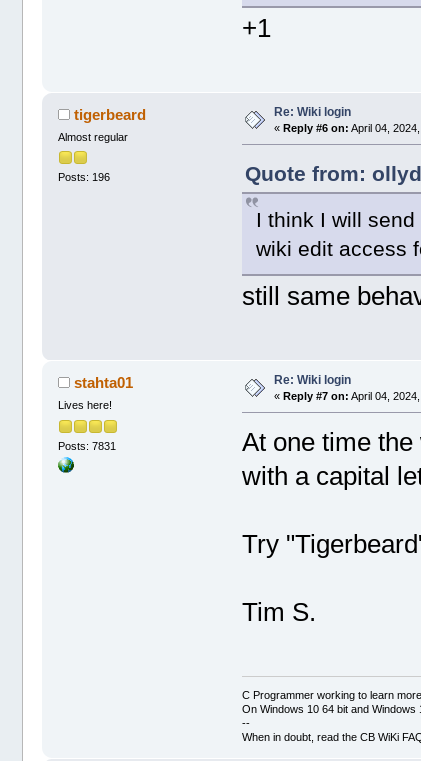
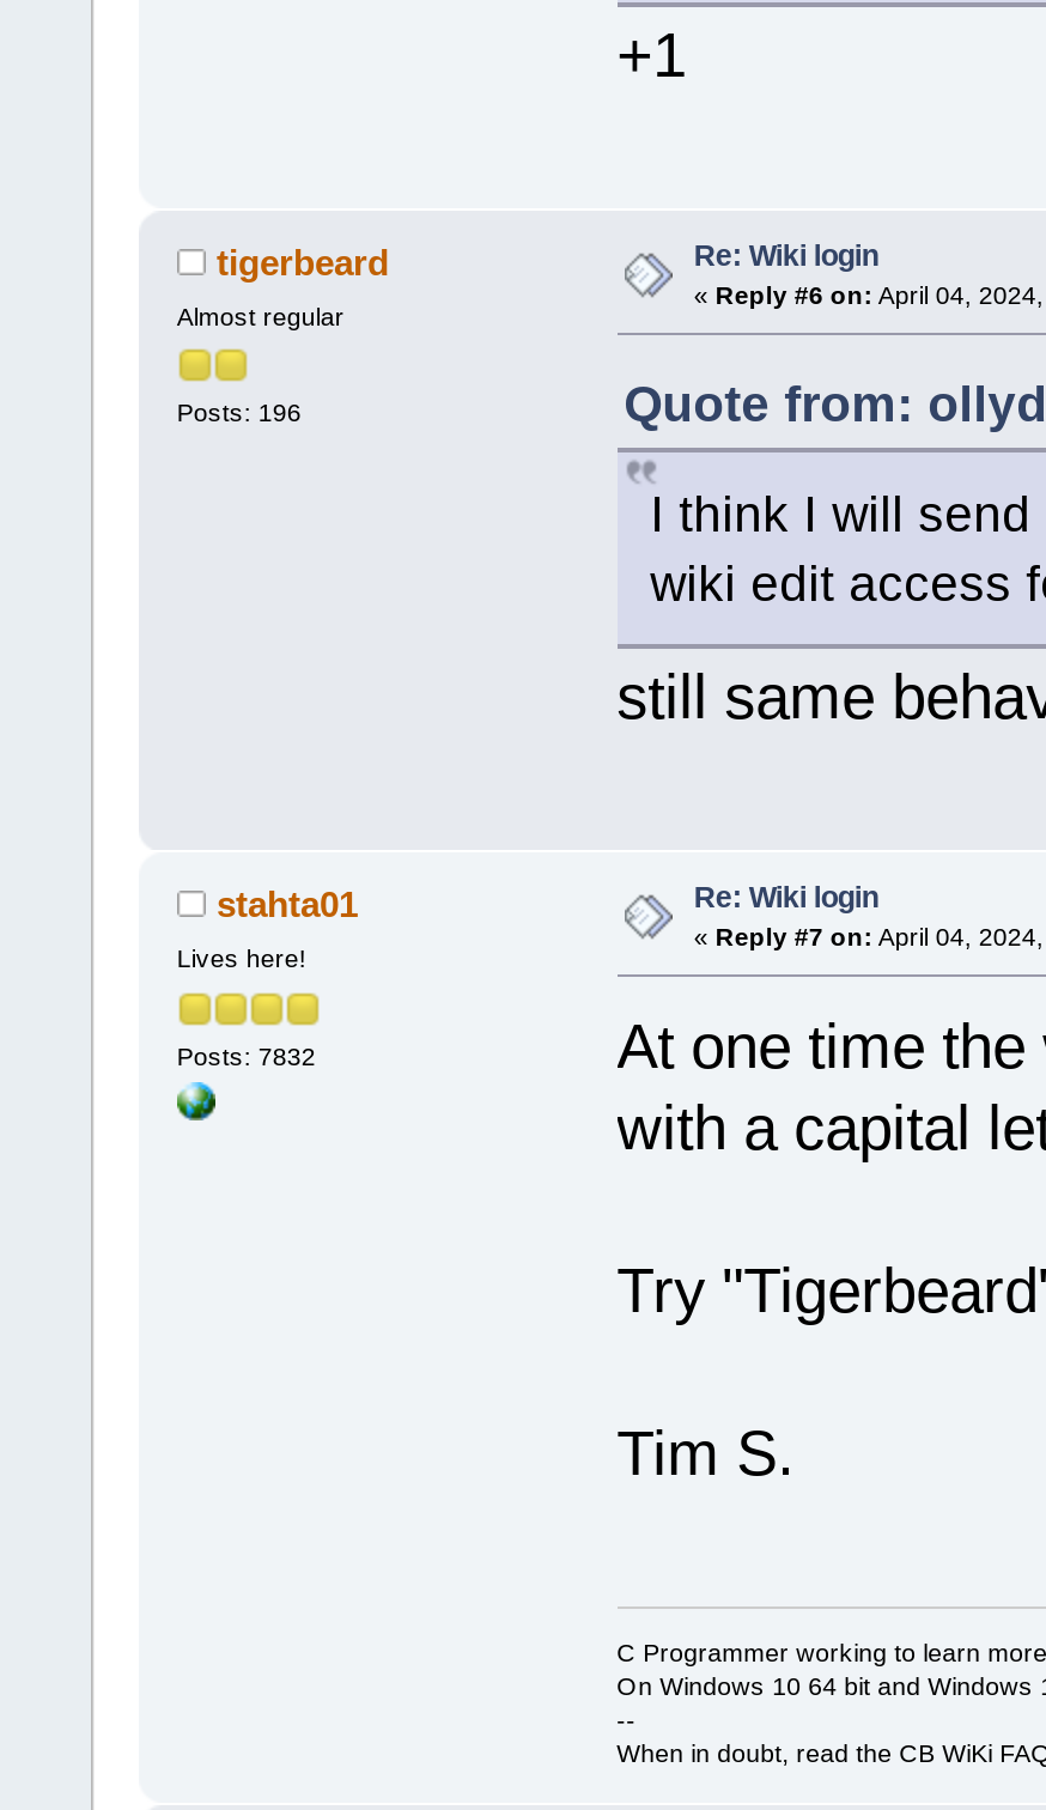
- Posts: 7831
+ Posts: 7832
